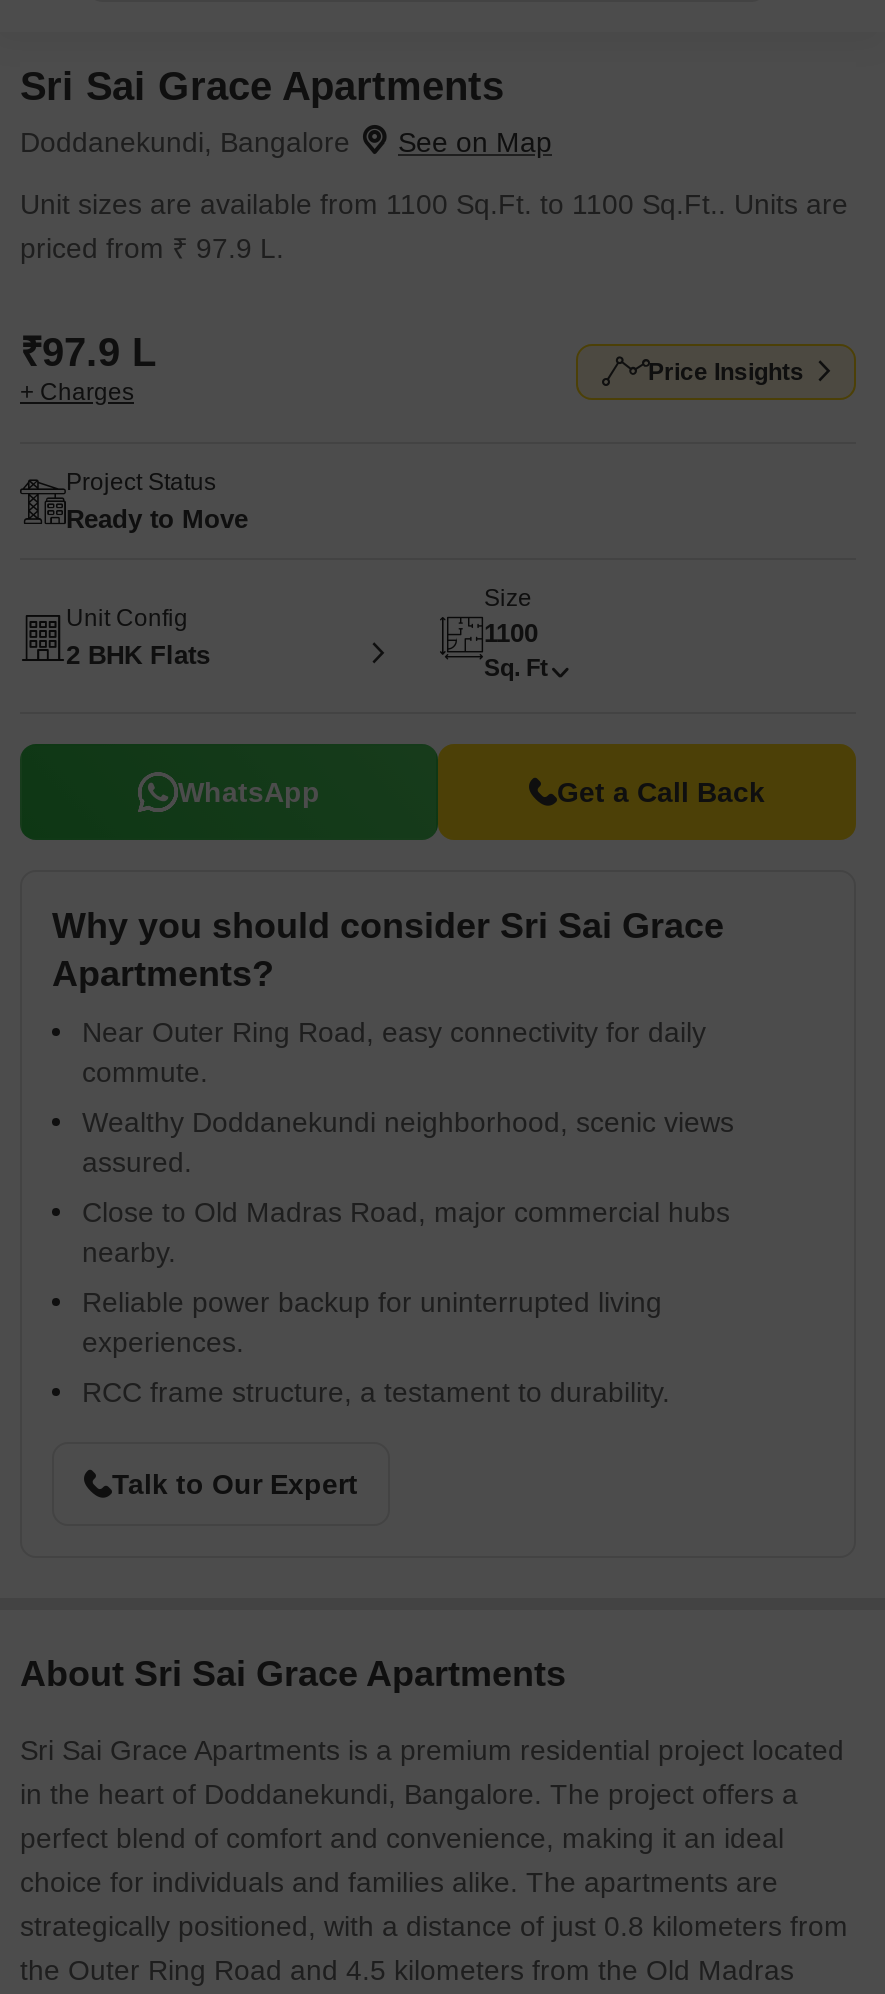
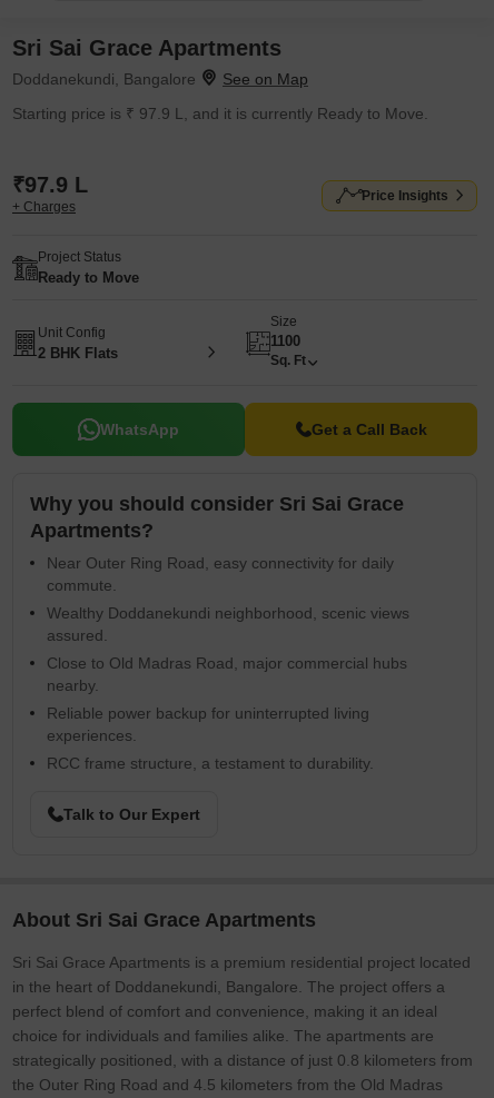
- Unit sizes are available from 1100 Sq.Ft. to 1100 Sq.Ft.. Units are
- priced from ₹ 97.9 L.
+ Starting price is ₹ 97.9 L, and it is currently Ready to Move.
